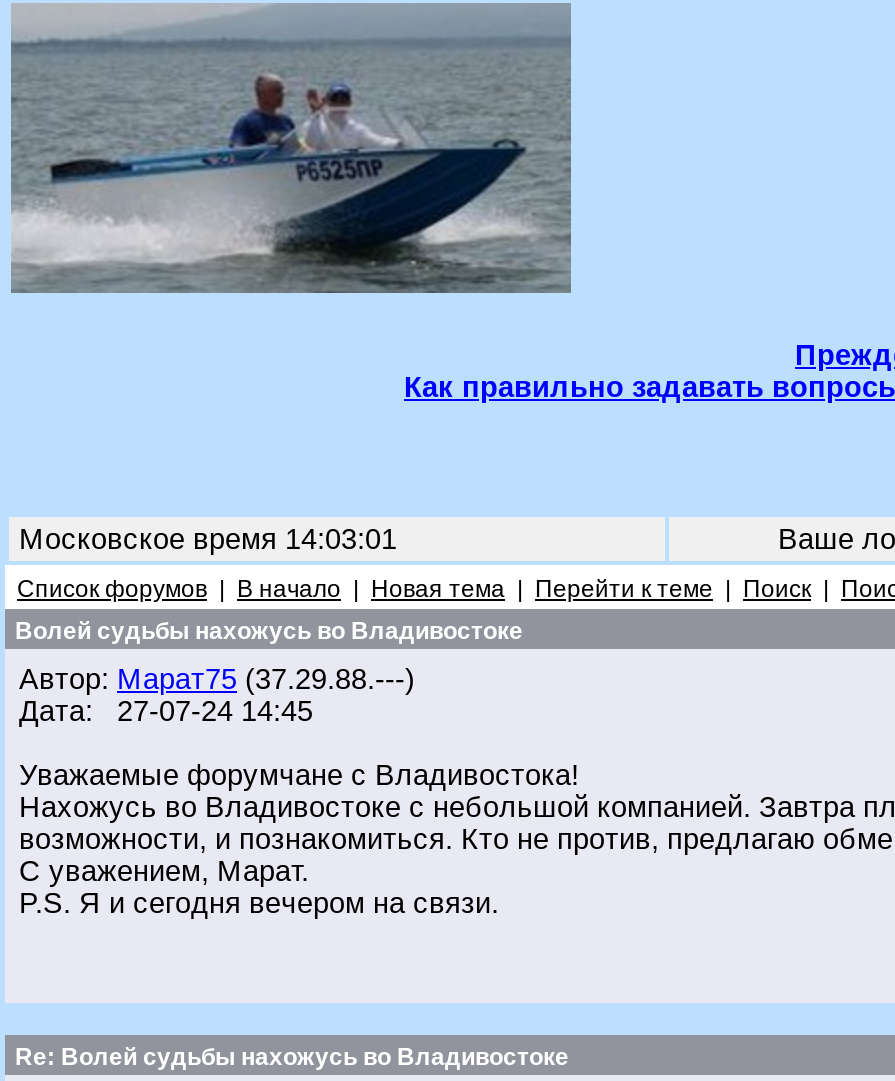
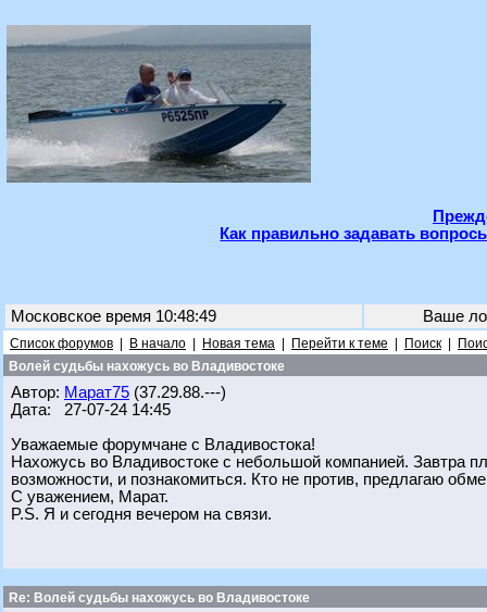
- Московское время 14:03:01
+ Московское время 10:48:49
